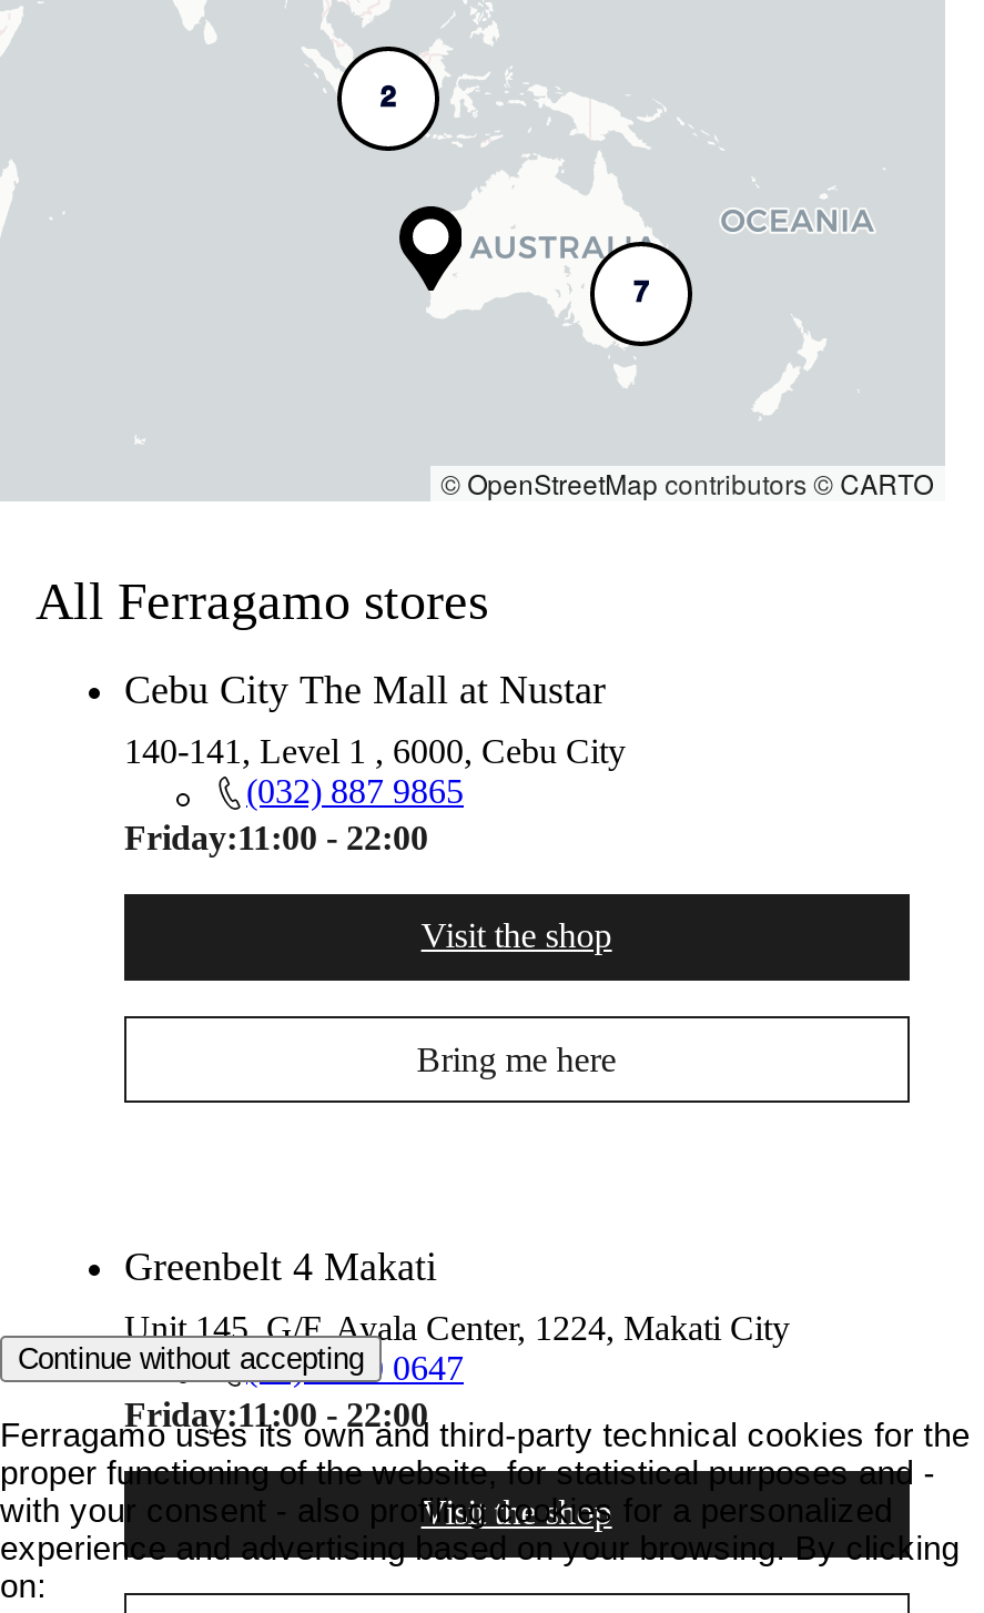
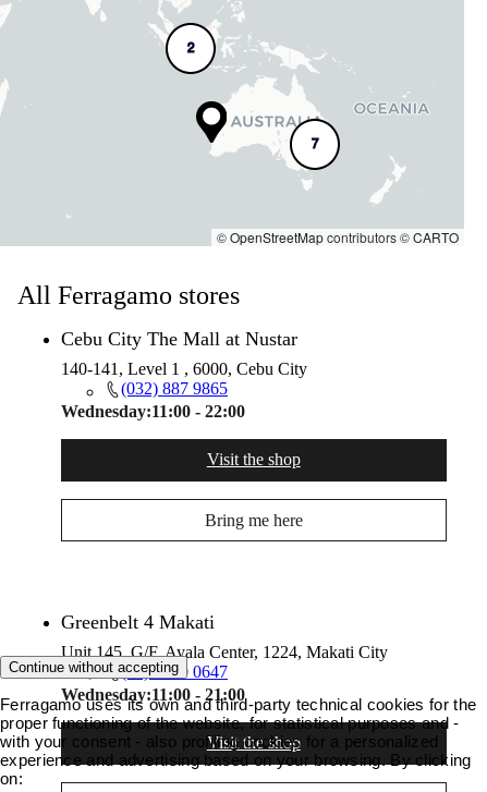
- Friday:11:00 - 22:00
+ Wednesday:11:00 - 22:00

- Friday:11:00 - 22:00
+ Wednesday:11:00 - 21:00
